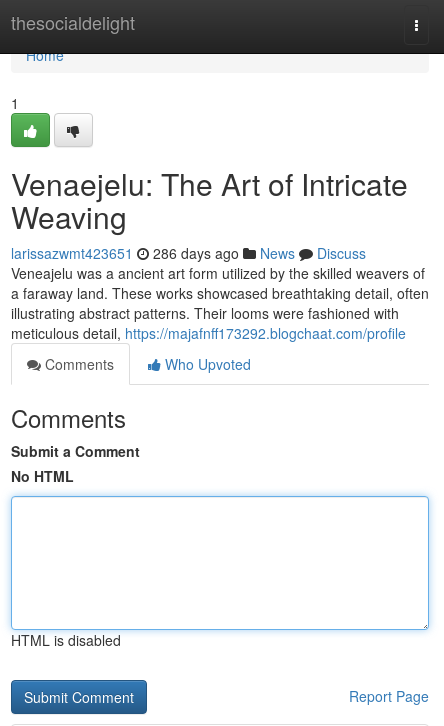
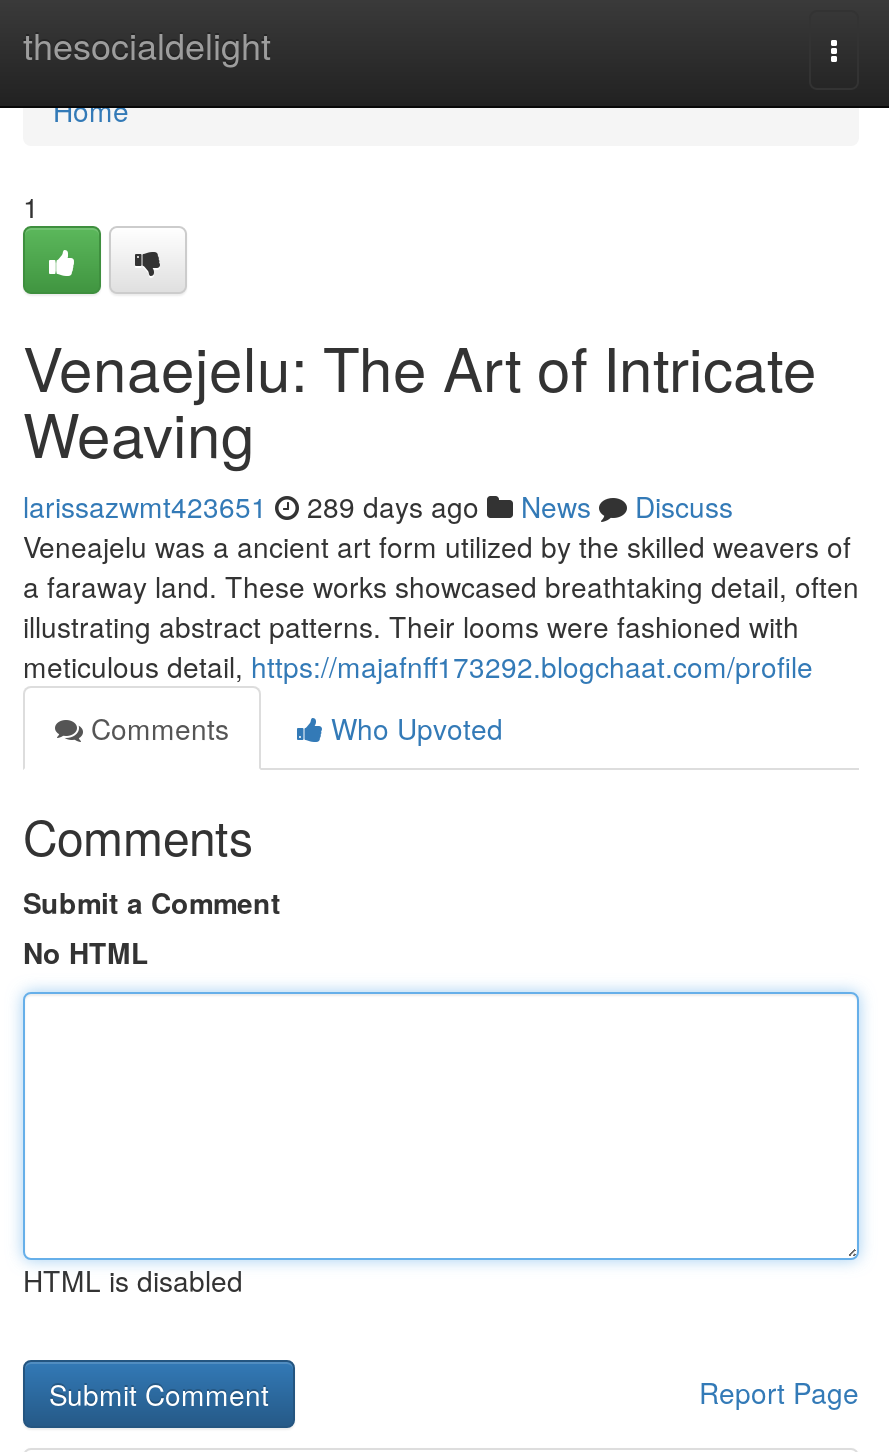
- larissazwmt423651 286 days ago News Discuss
+ larissazwmt423651 289 days ago News Discuss
